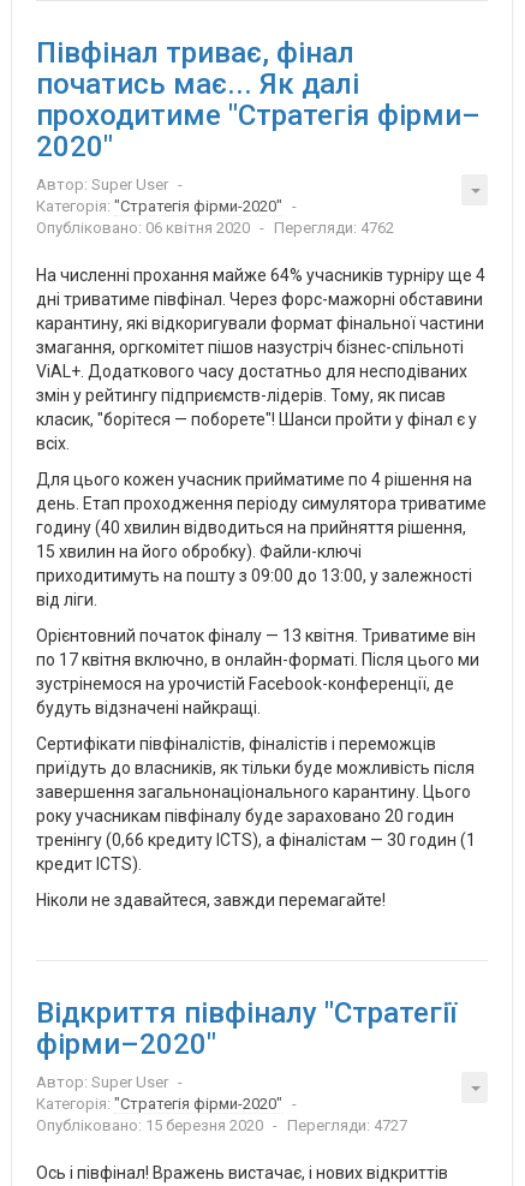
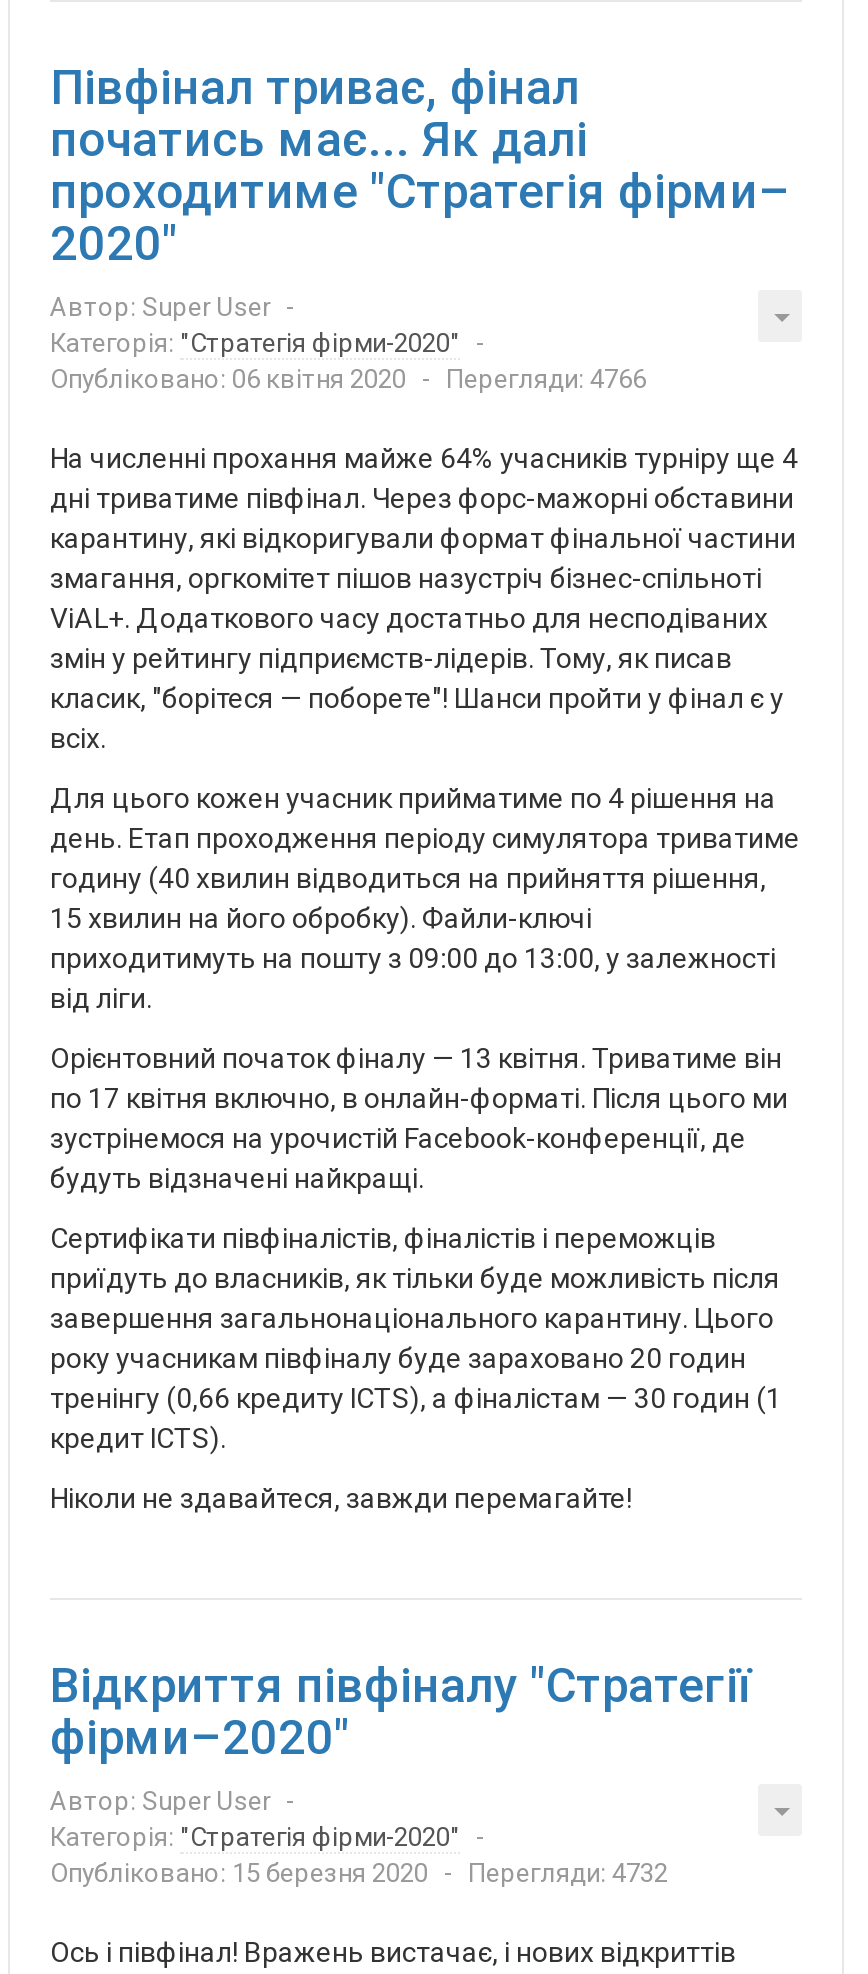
- Опубліковано: 06 квітня 2020 Перегляди: 4762
+ Опубліковано: 06 квітня 2020 Перегляди: 4766

- Опубліковано: 15 березня 2020 Перегляди: 4727
+ Опубліковано: 15 березня 2020 Перегляди: 4732
